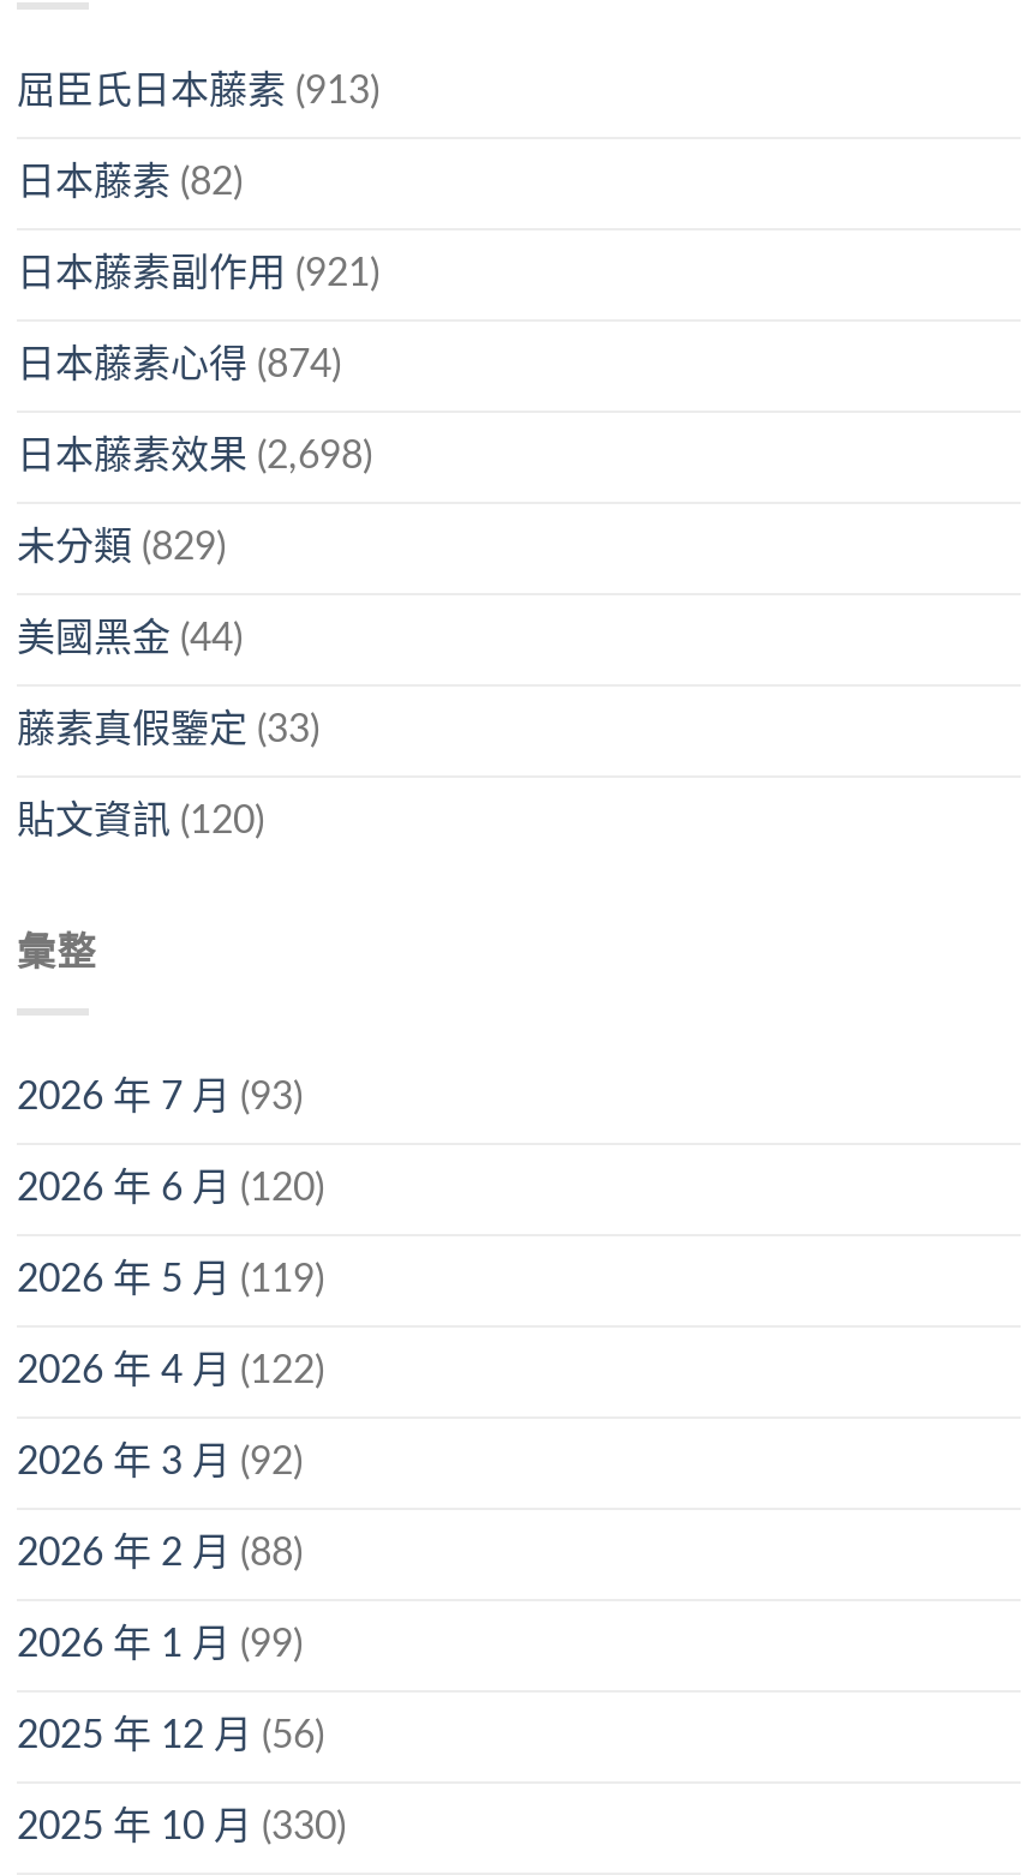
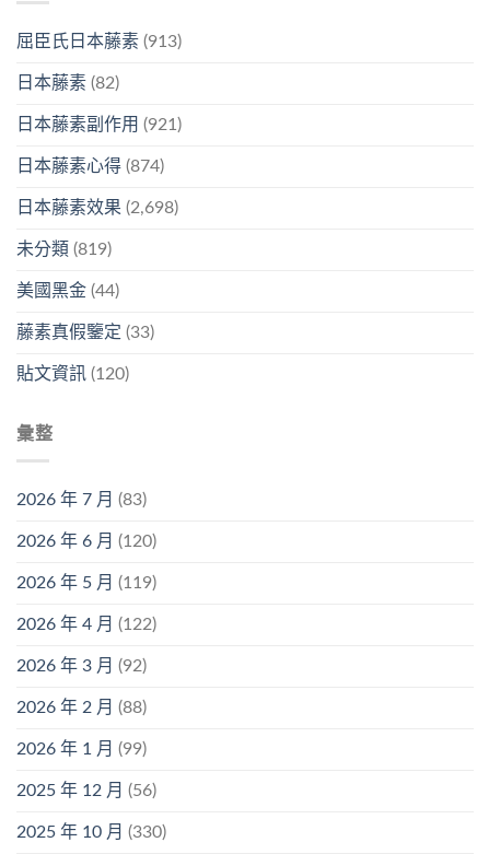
- 未分類(829)
+ 未分類(819)

- 2026 年 7 月(93)
+ 2026 年 7 月(83)
